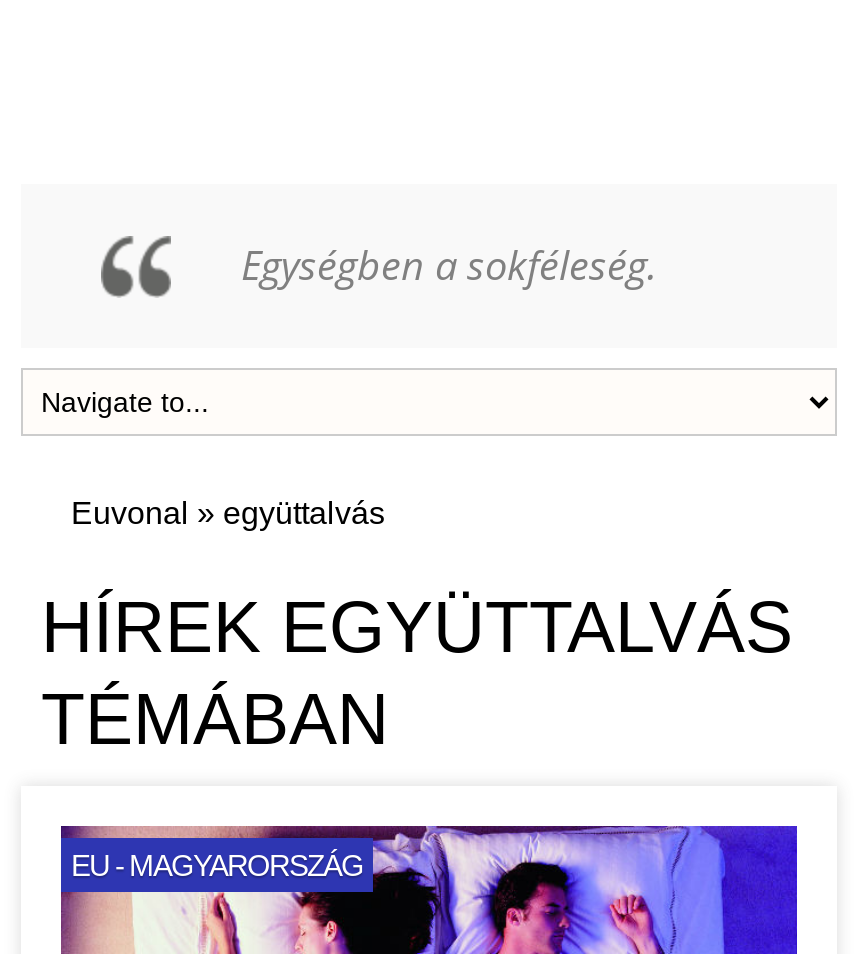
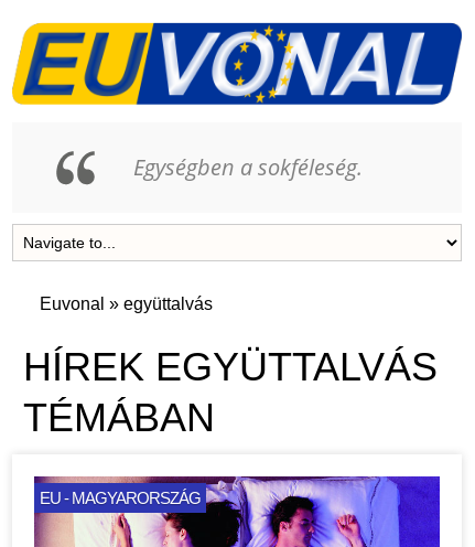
+ [image]
